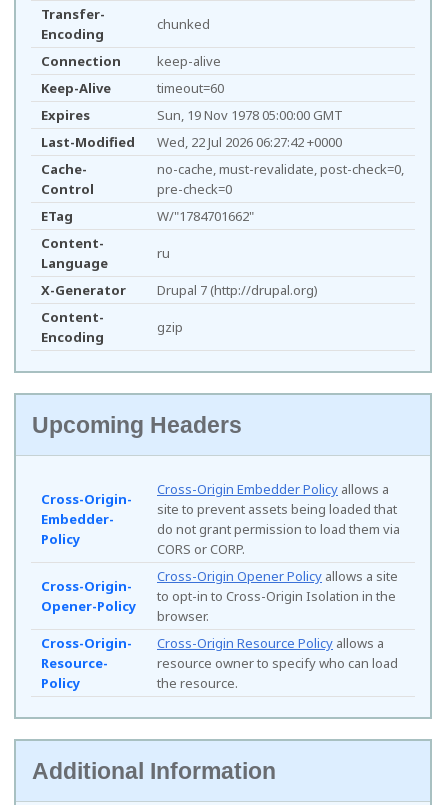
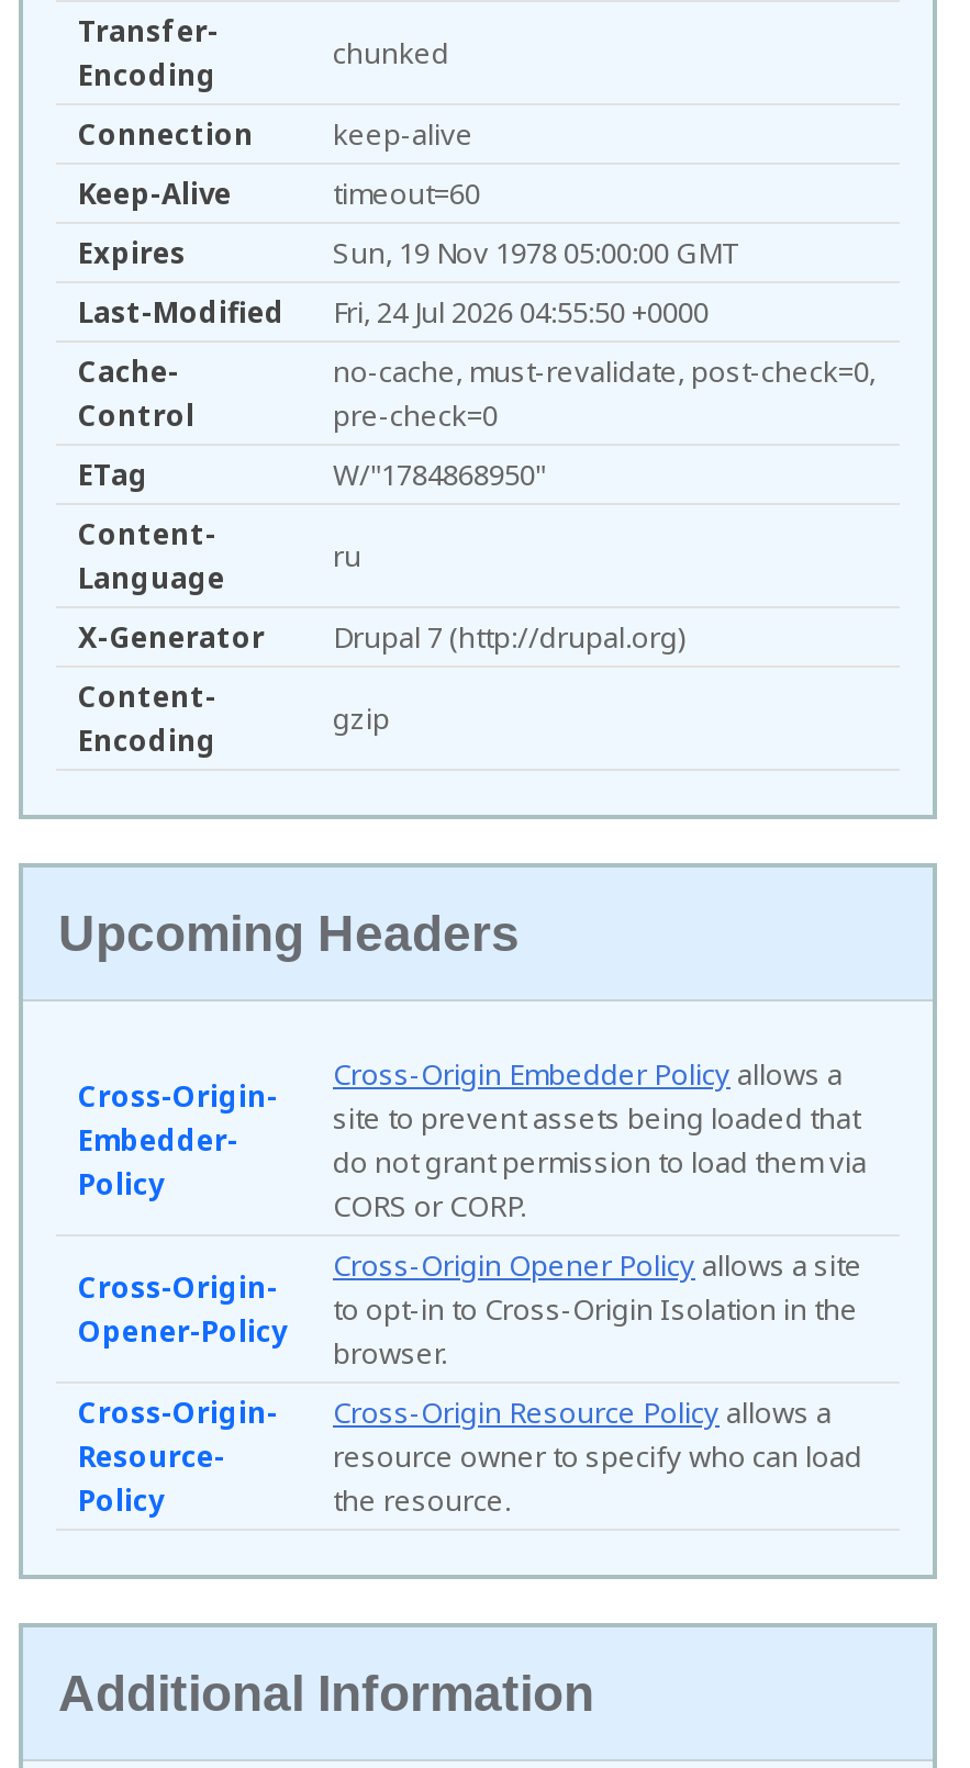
- Last-Modified Wed, 22 Jul 2026 06:27:42 +0000
+ Last-Modified Fri, 24 Jul 2026 04:55:50 +0000

- W/"1784701662"
+ W/"1784868950"
